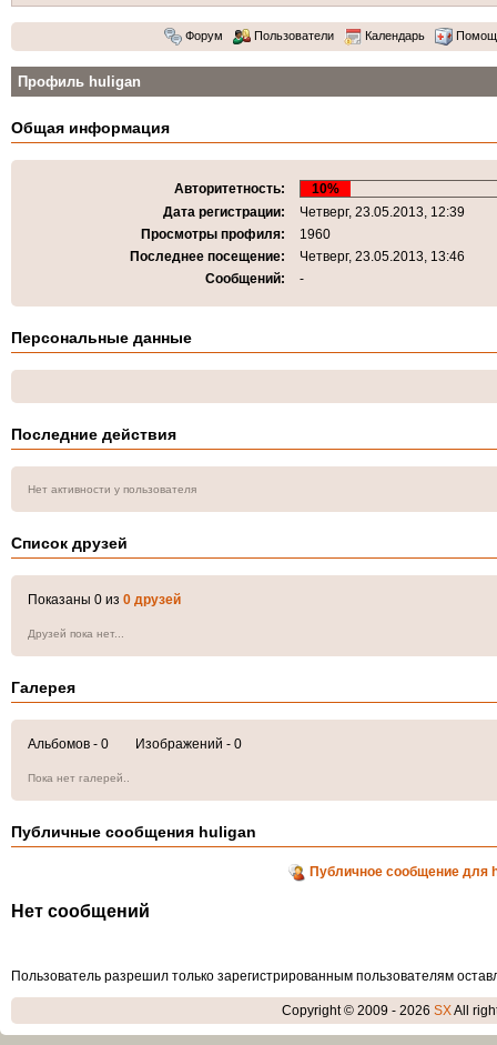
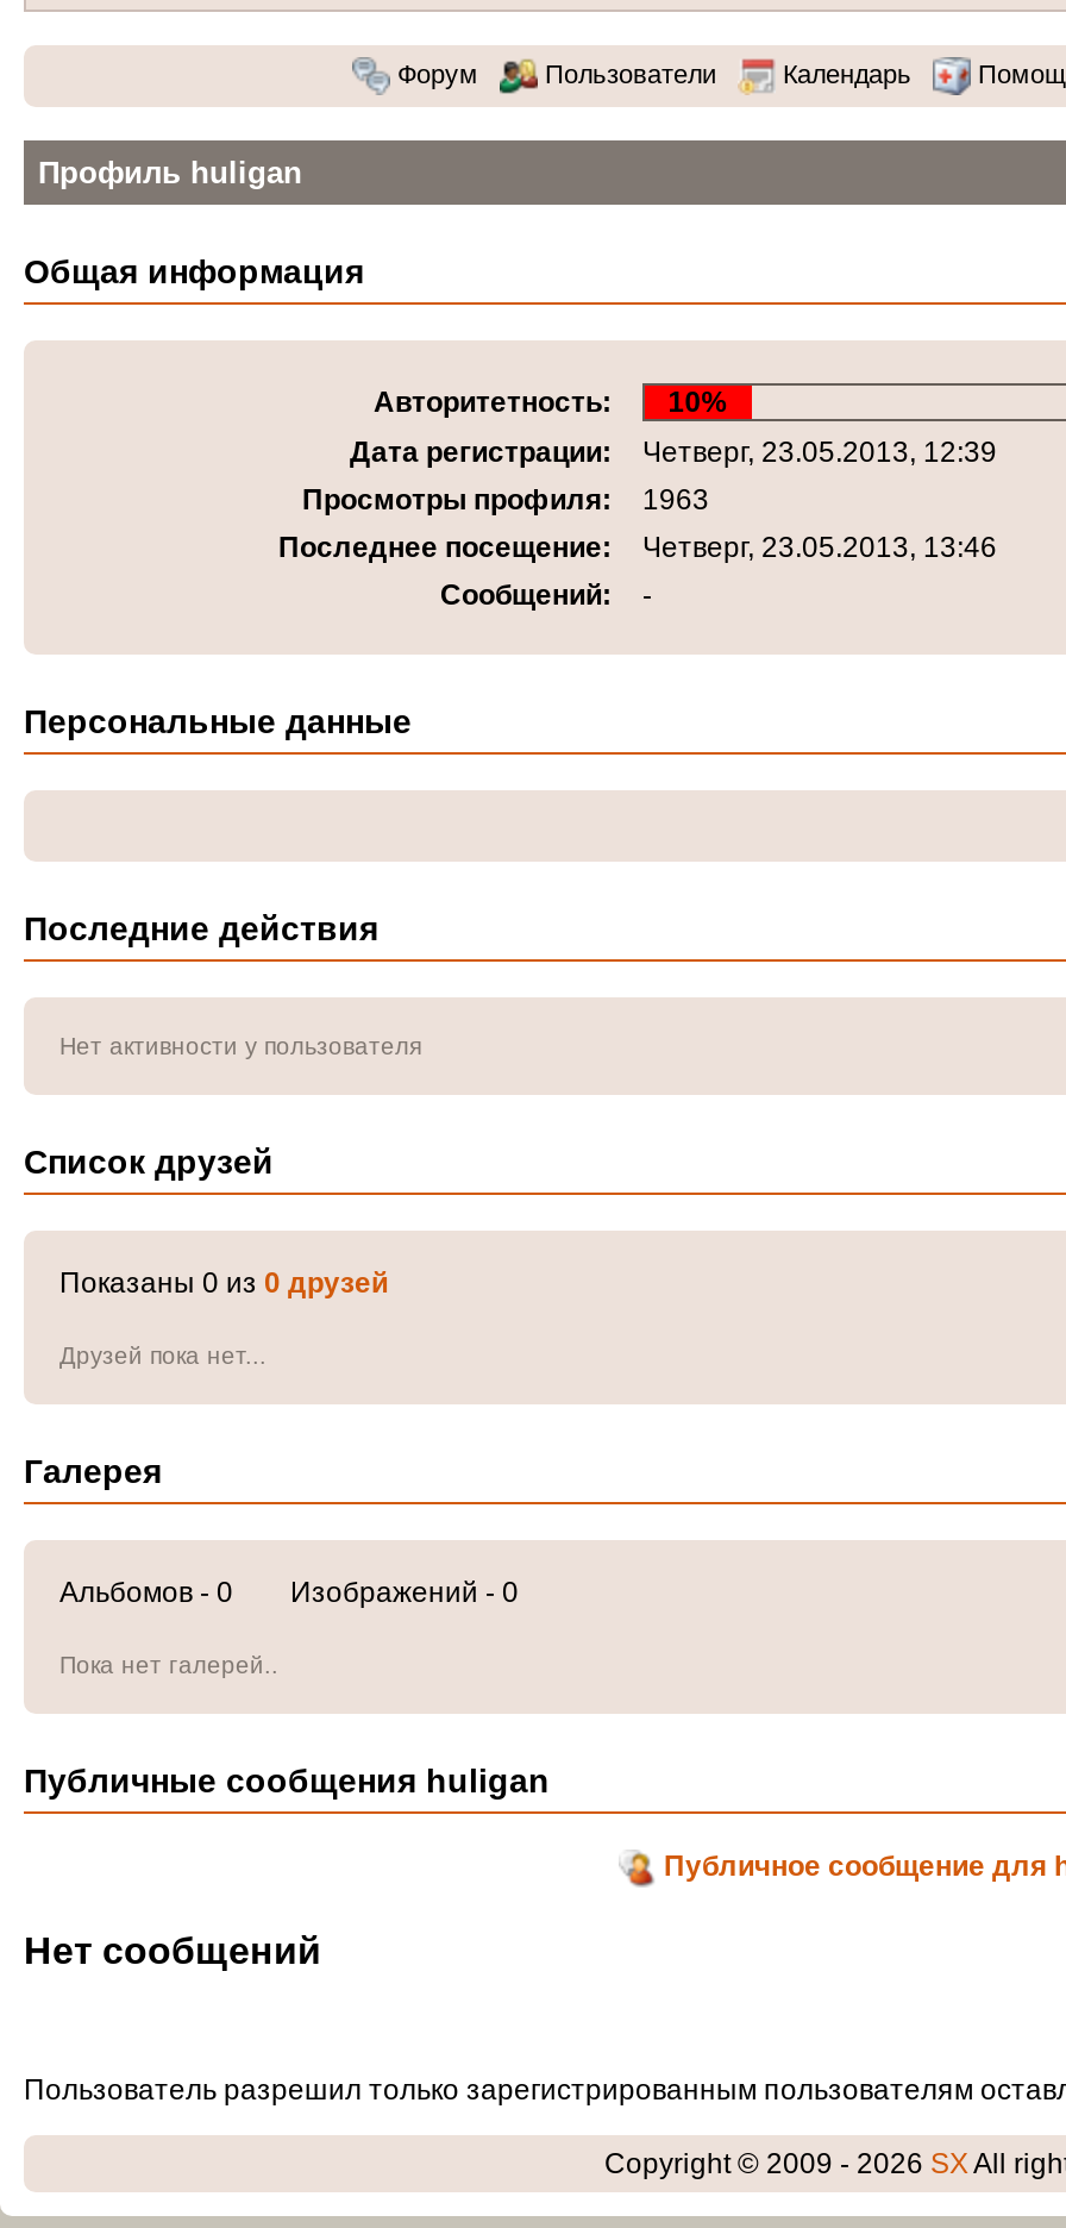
- Просмотры профиля: 1960
+ Просмотры профиля: 1963
